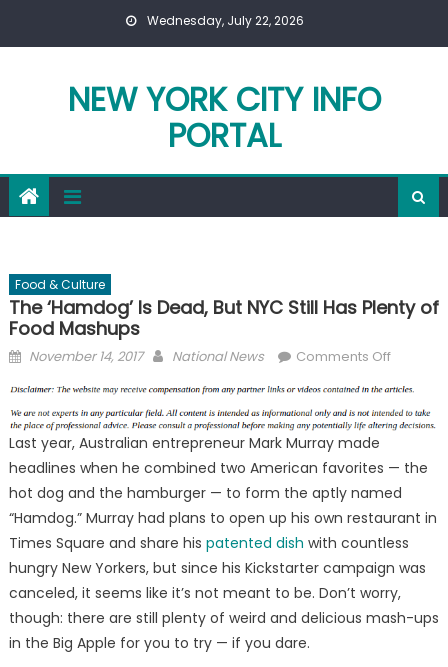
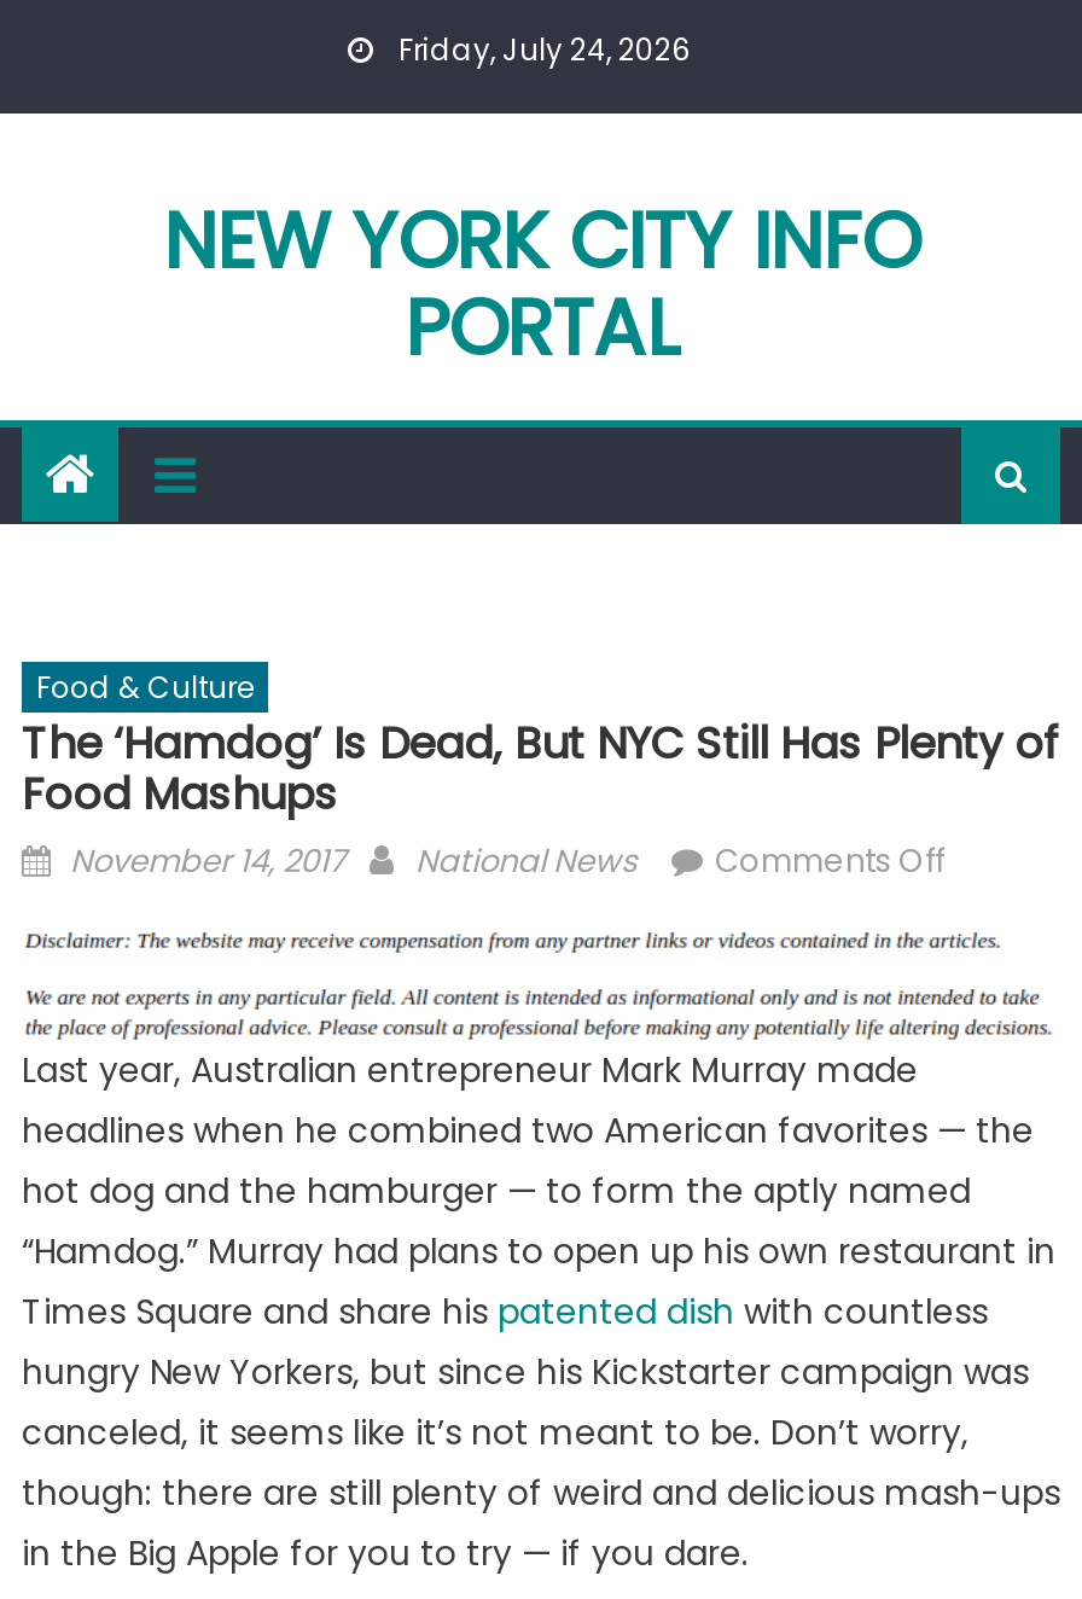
- Wednesday, July 22, 2026
+ Friday, July 24, 2026
